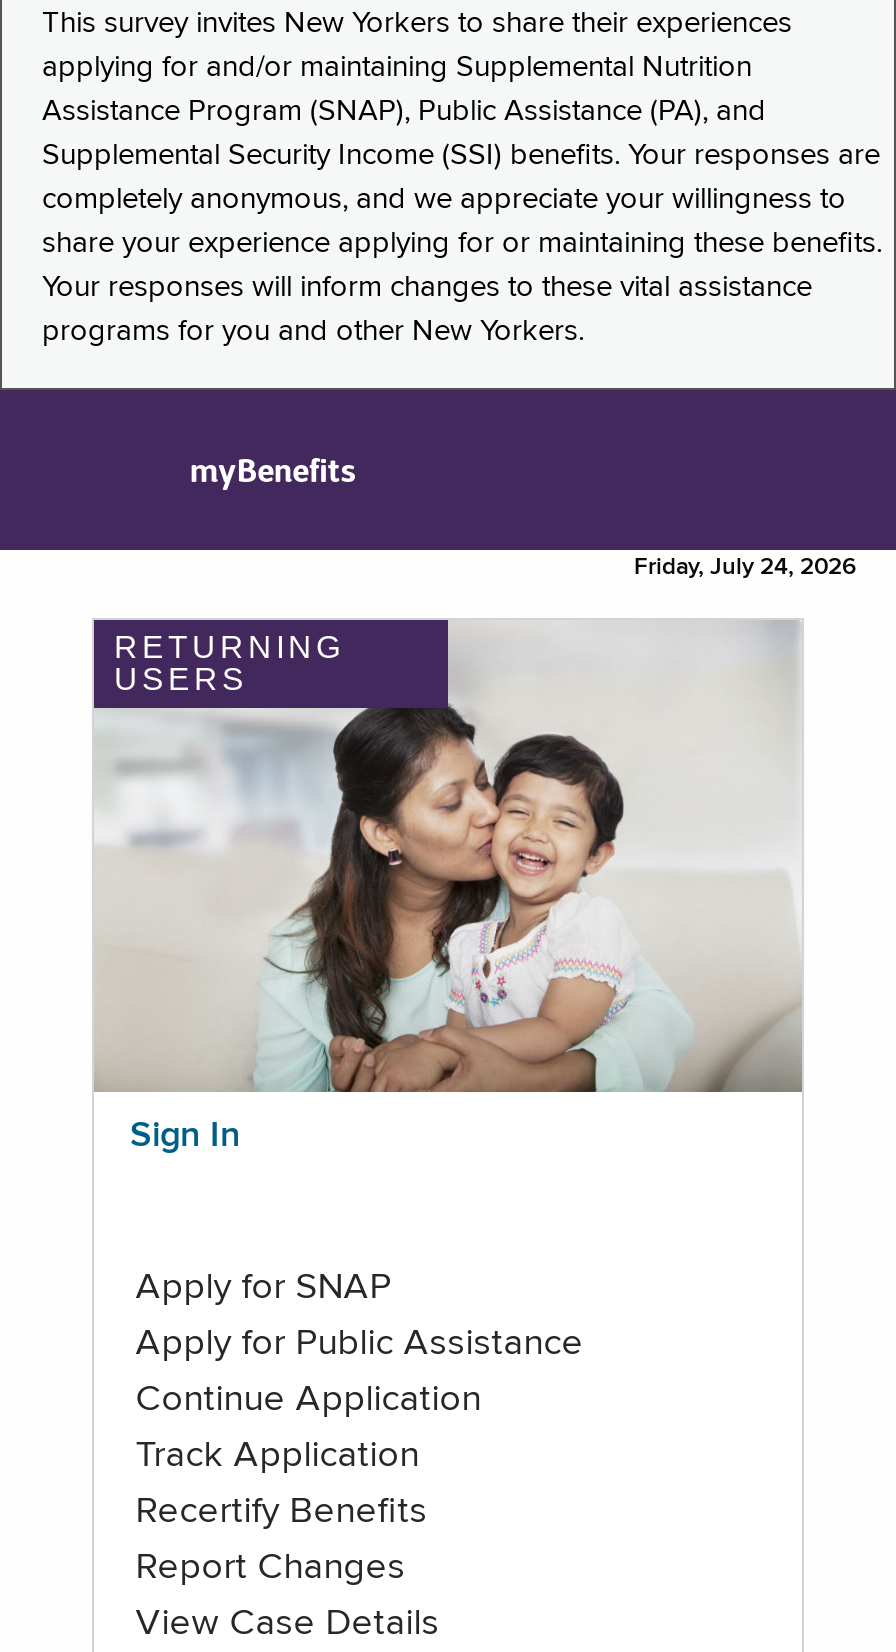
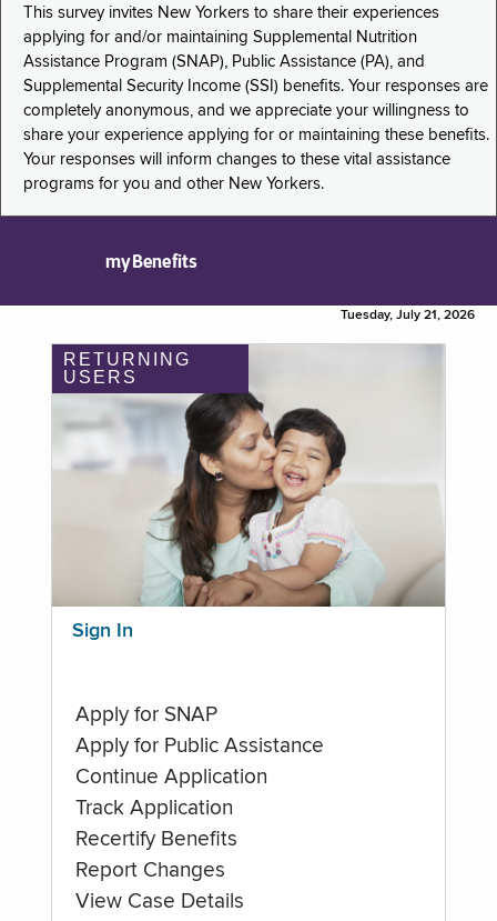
- Friday, July 24, 2026
+ Tuesday, July 21, 2026
